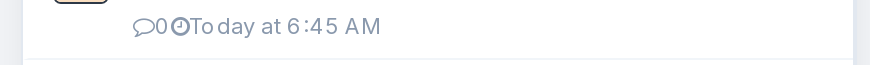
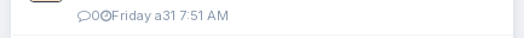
- 0 Today at 6:45 AM
+ 0 Friday a31 7:51 AM
